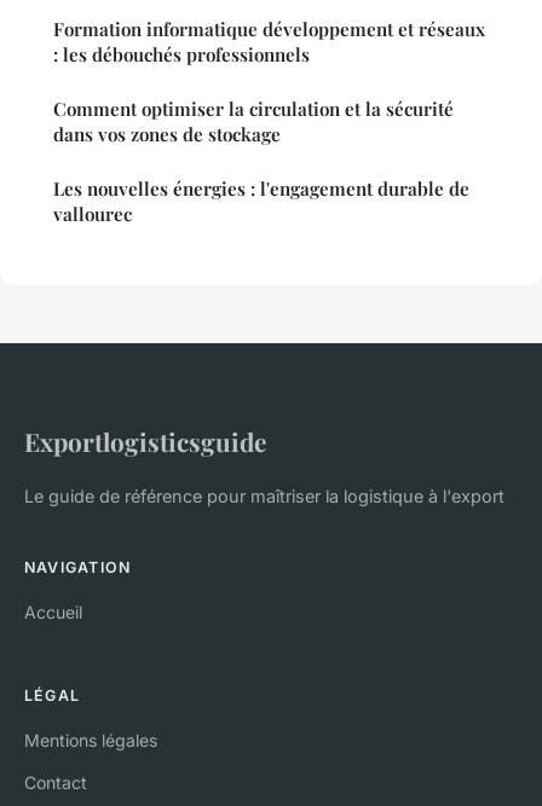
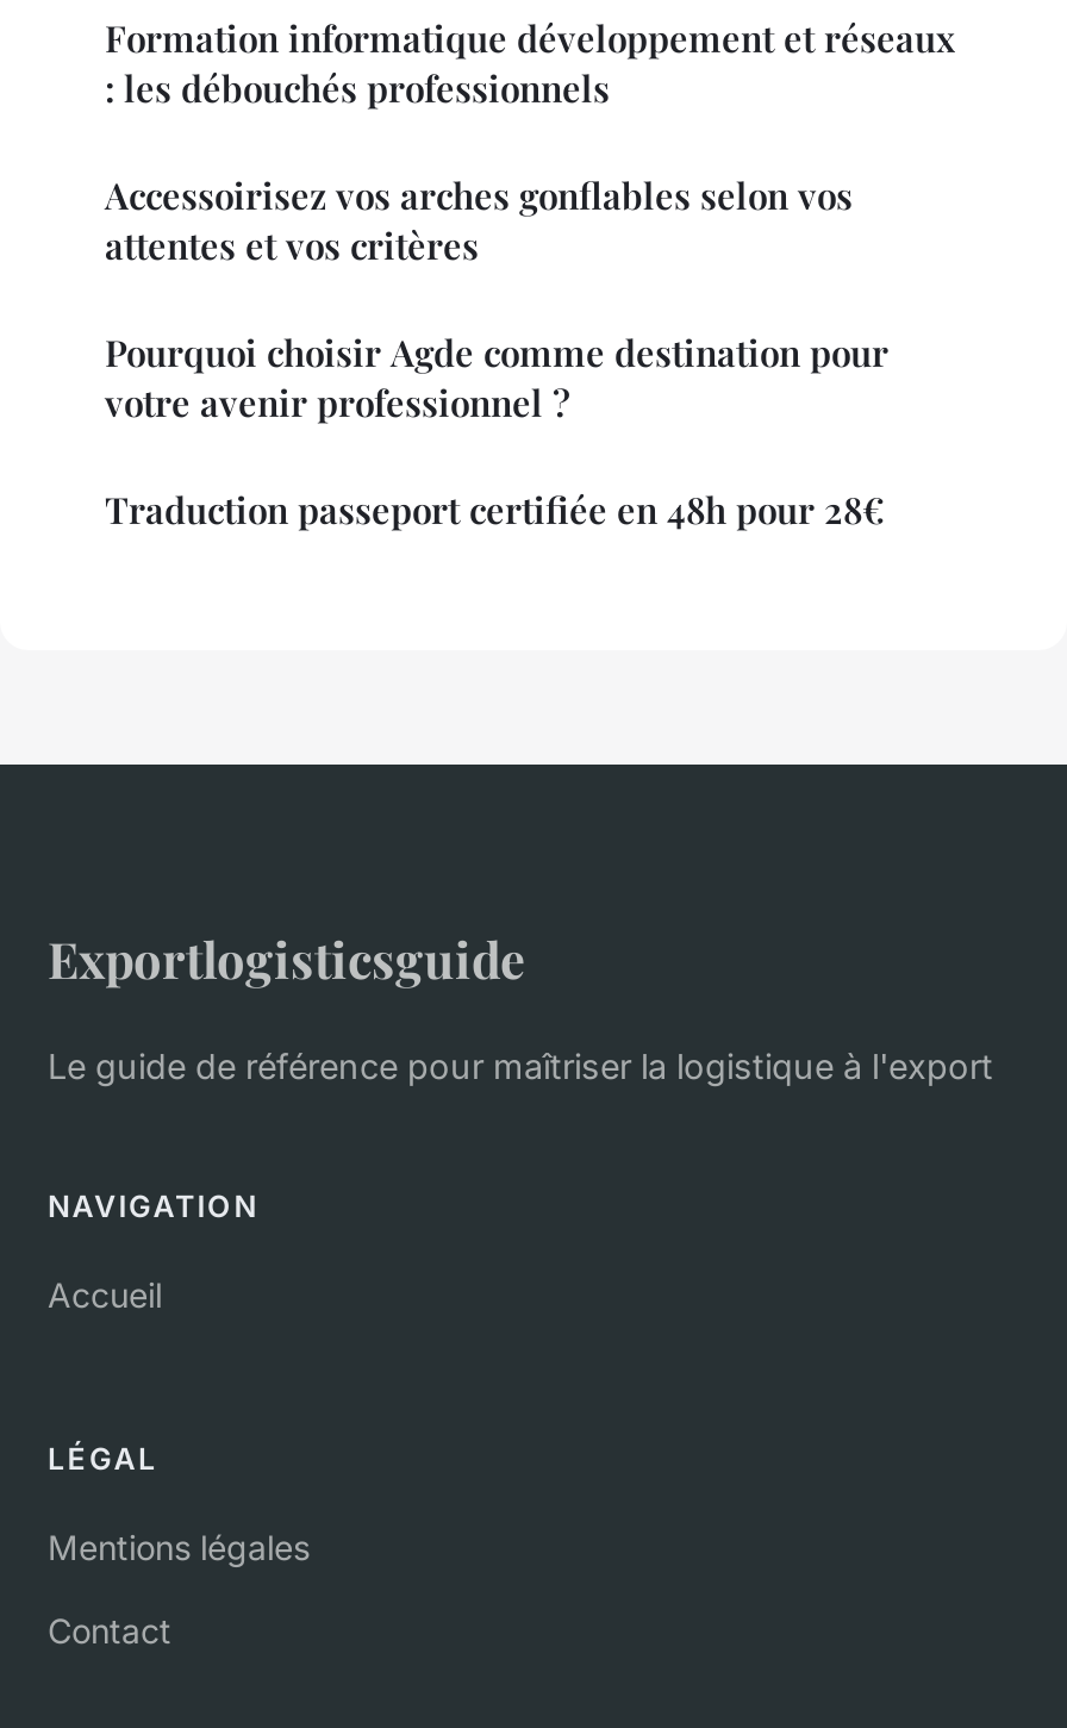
- Comment optimiser la circulation et la sécurité
- dans vos zones de stockage
- Les nouvelles énergies : l'engagement durable de
- vallourec
+ Accessoirisez vos arches gonflables selon vos
+ attentes et vos critères
+ Pourquoi choisir Agde comme destination pour
+ votre avenir professionnel ?
+ Traduction passeport certifiée en 48h pour 28€
